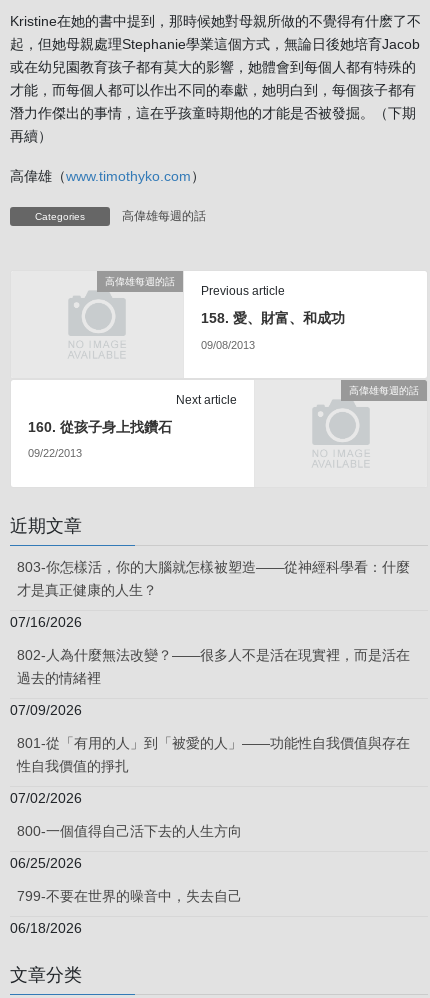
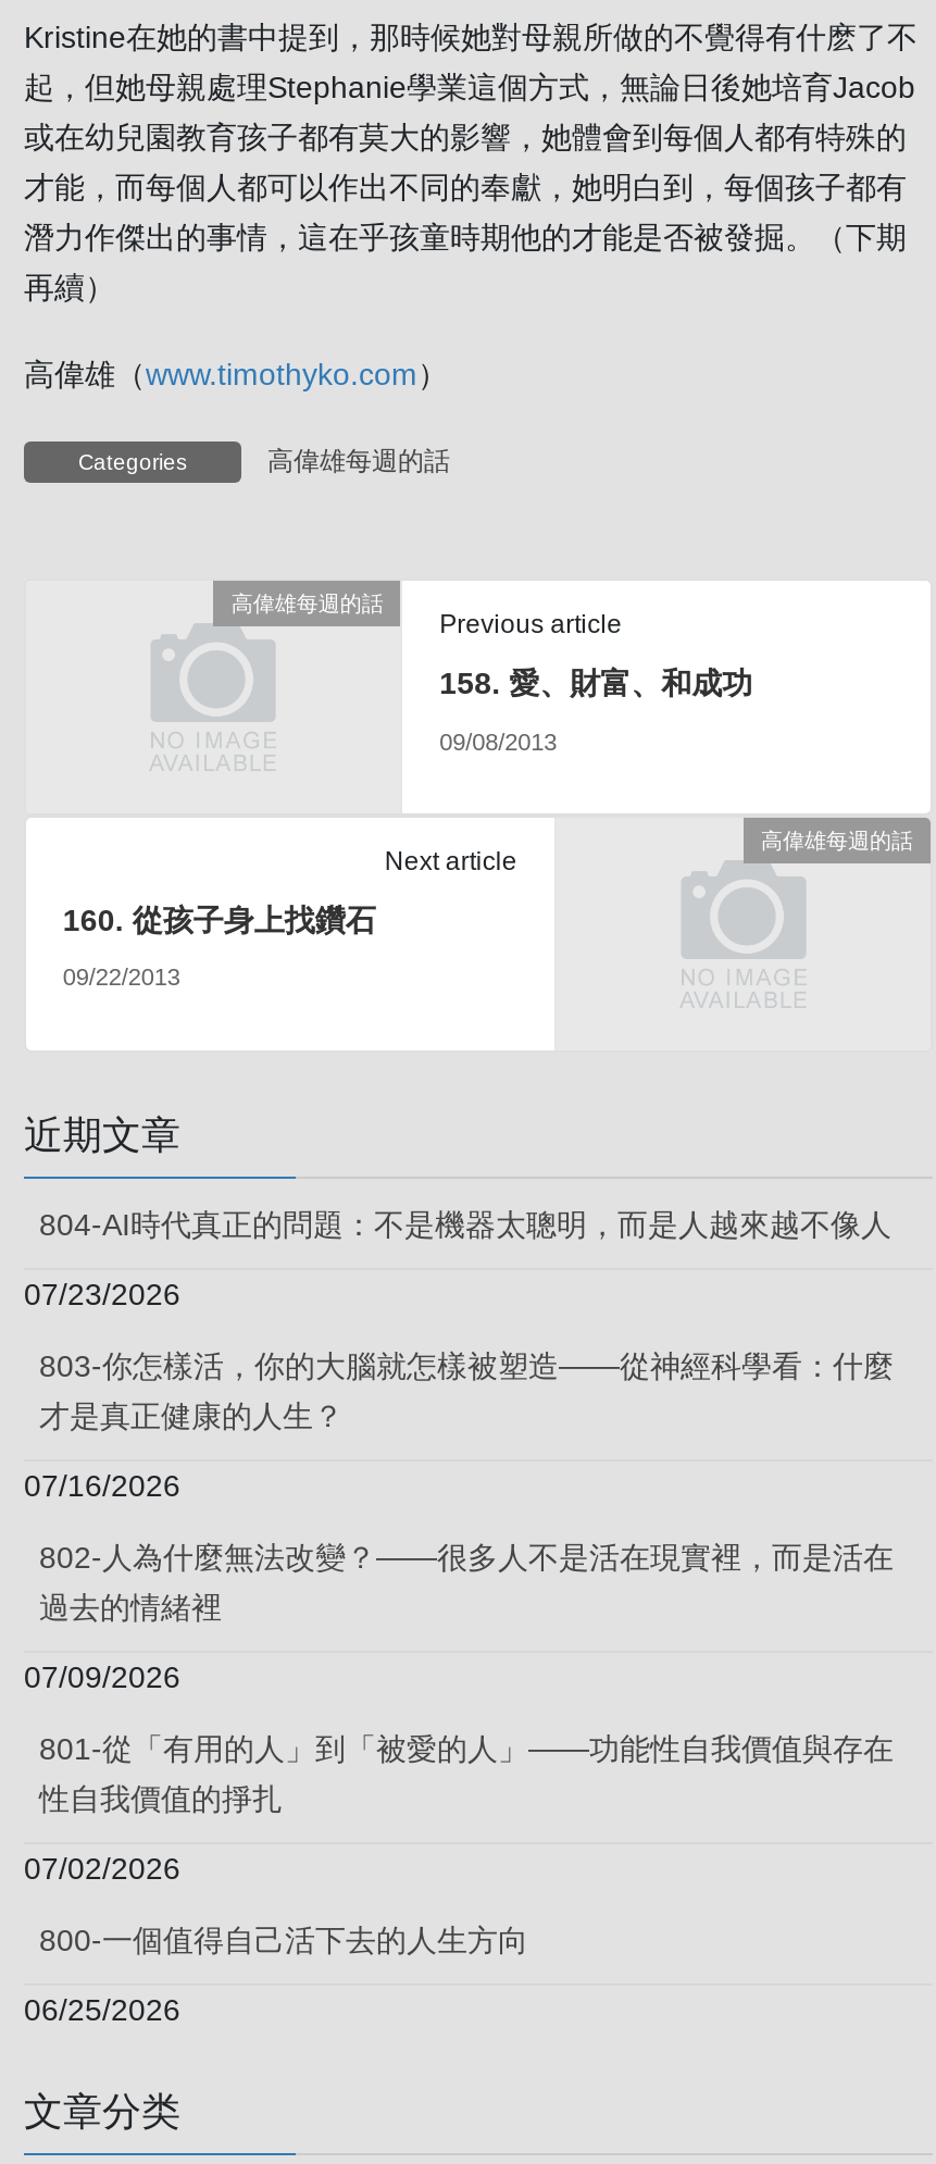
+ 804-AI時代真正的問題：不是機器太聰明，而是人越來越不像人
+ 07/23/2026

moved down: 803-你怎樣活，你的大腦就怎樣被塑造——從神經科學看：什麼 | 才是真正健康的人生？ | 07/16/2026 | ... | 800-一個值得自己活下去的人生方向 | 06/25/2026

- 799-不要在世界的噪音中，失去自己
- 06/18/2026
